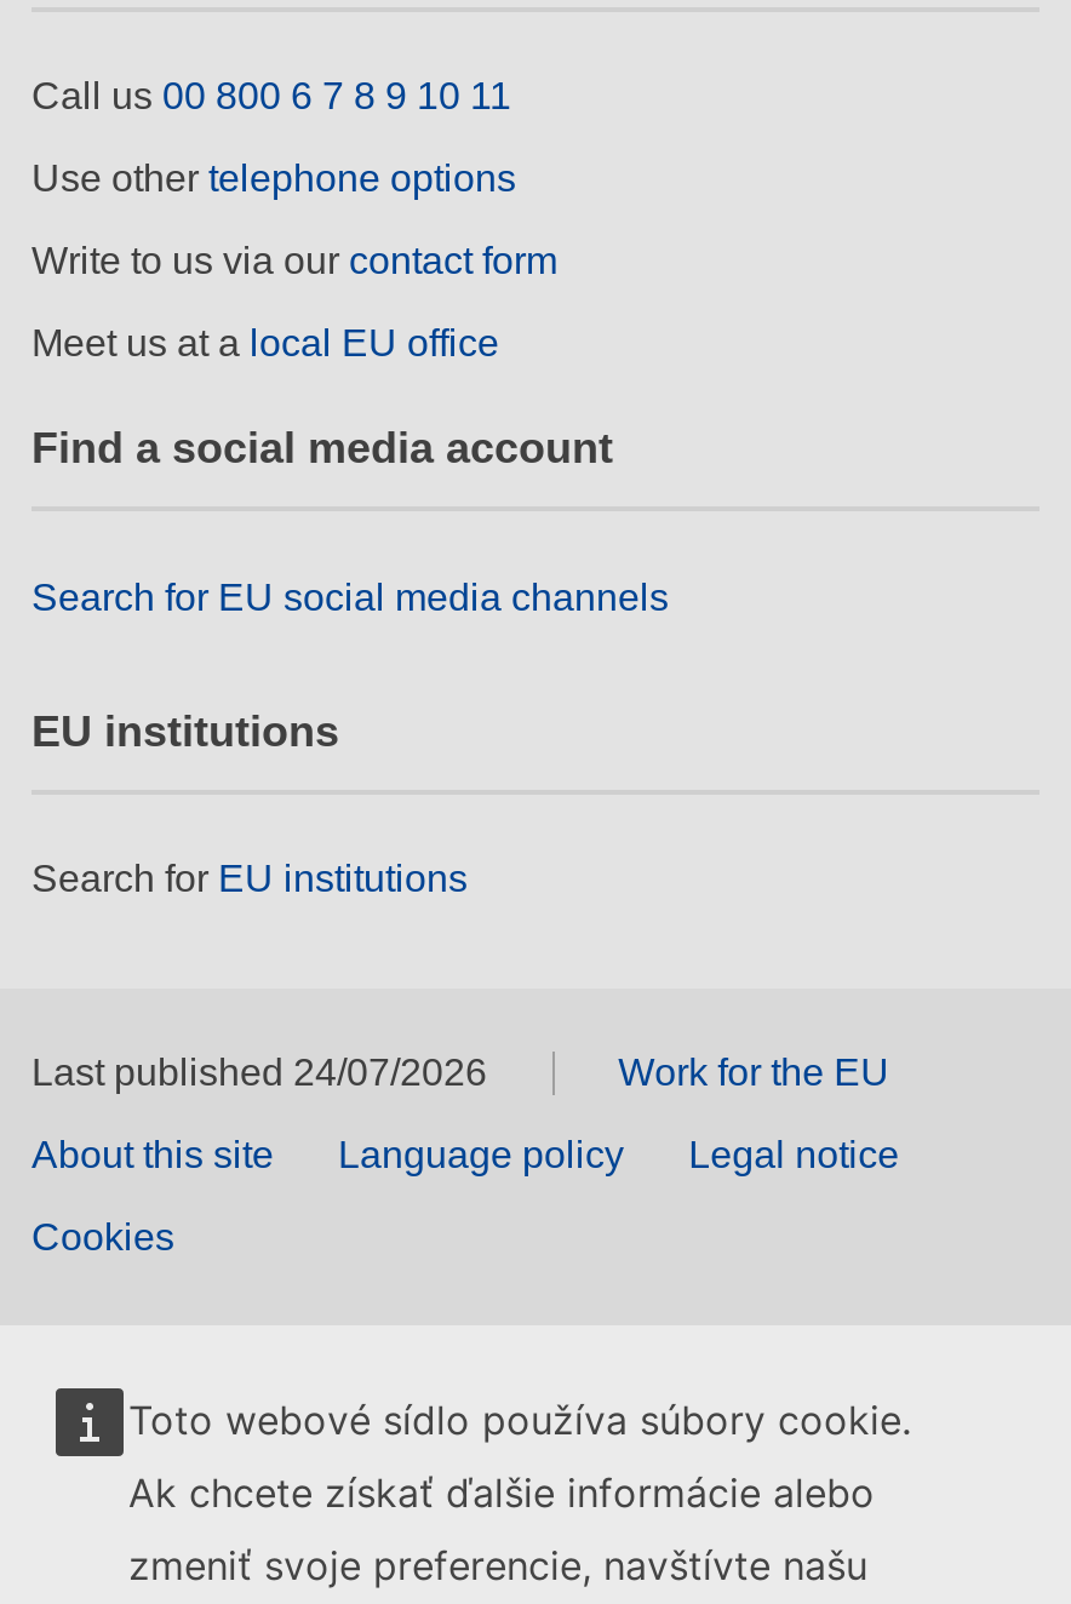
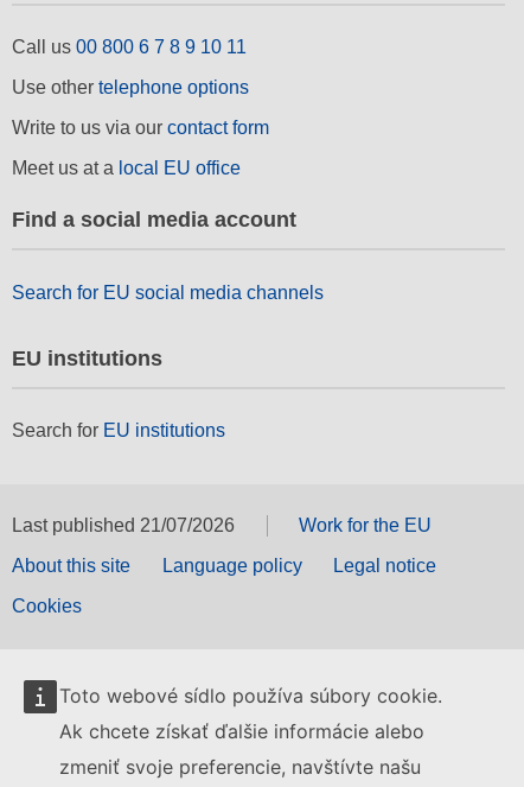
- Last published 24/07/2026
+ Last published 21/07/2026
